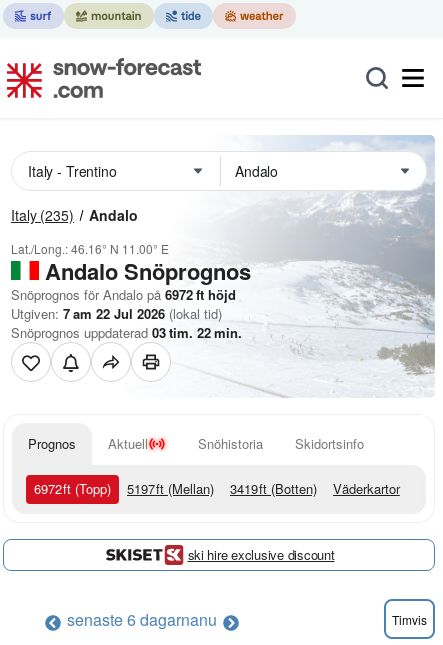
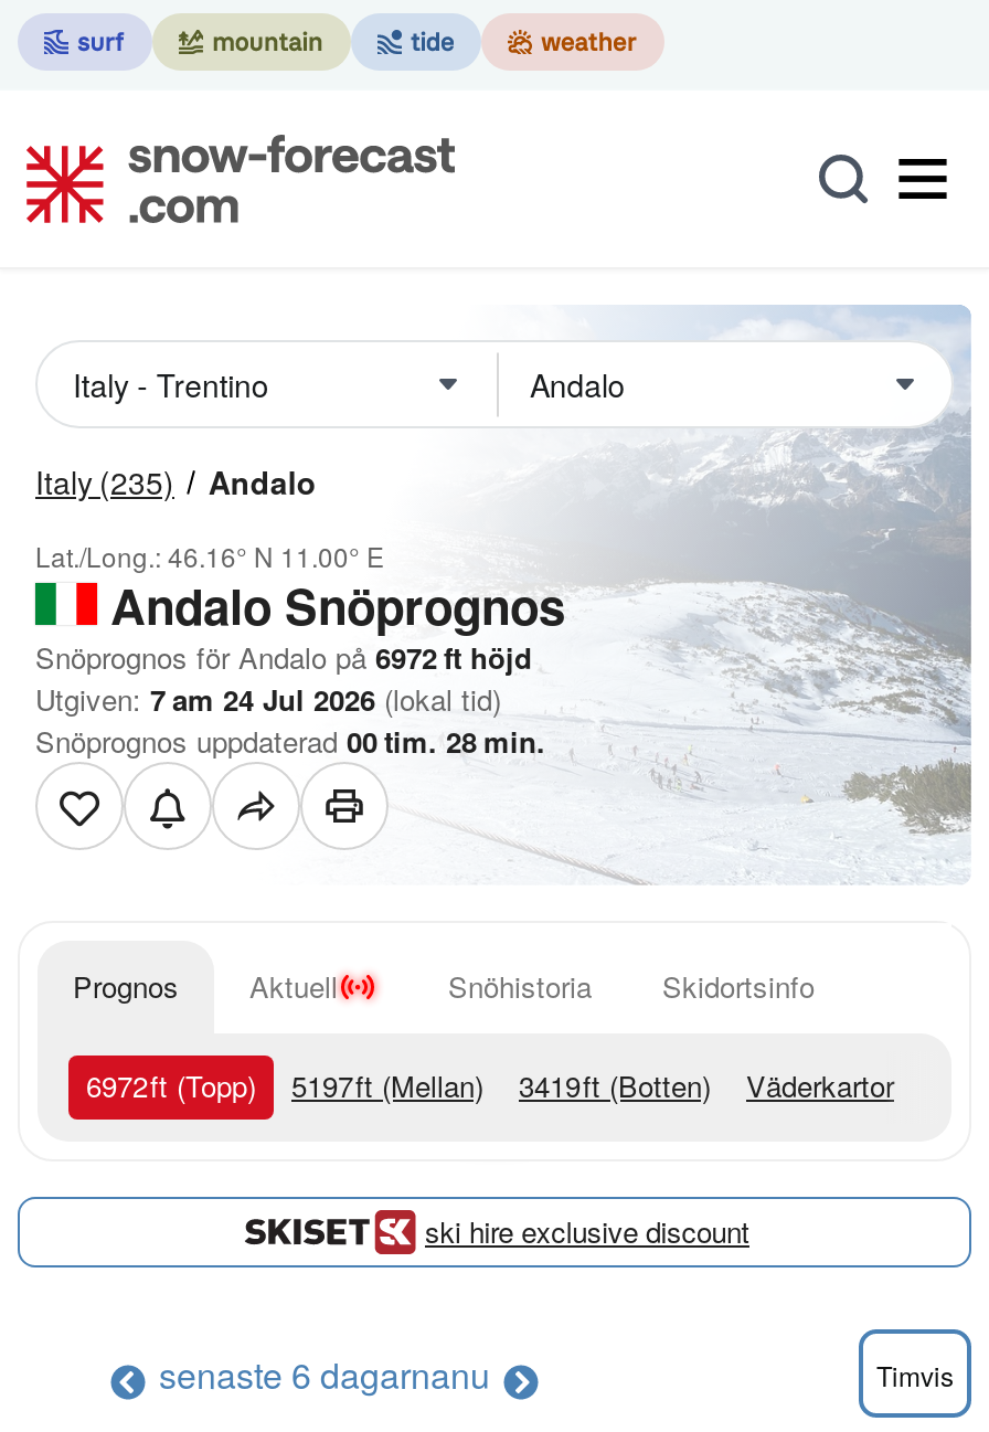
- Utgiven: 7 am 22 Jul 2026 (lokal tid)
+ Utgiven: 7 am 24 Jul 2026 (lokal tid)

- Snöprognos uppdaterad 03tim. 22 min.
+ Snöprognos uppdaterad 00tim. 28 min.
